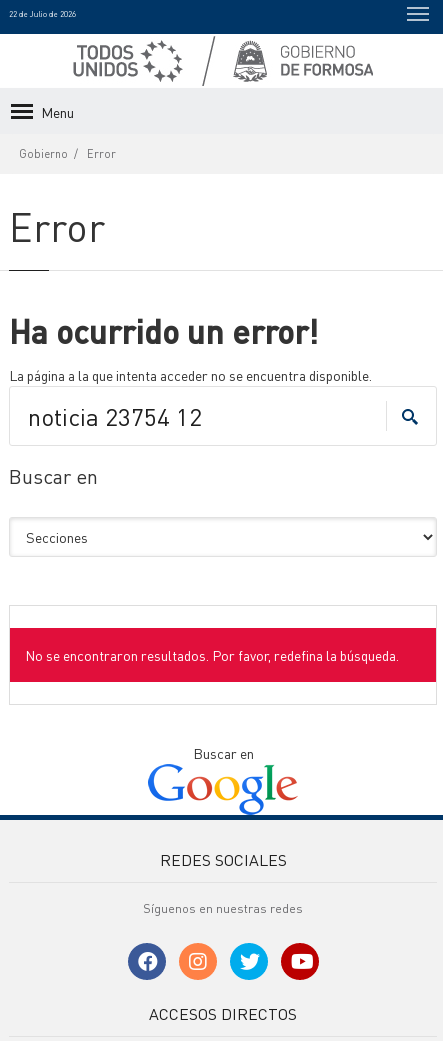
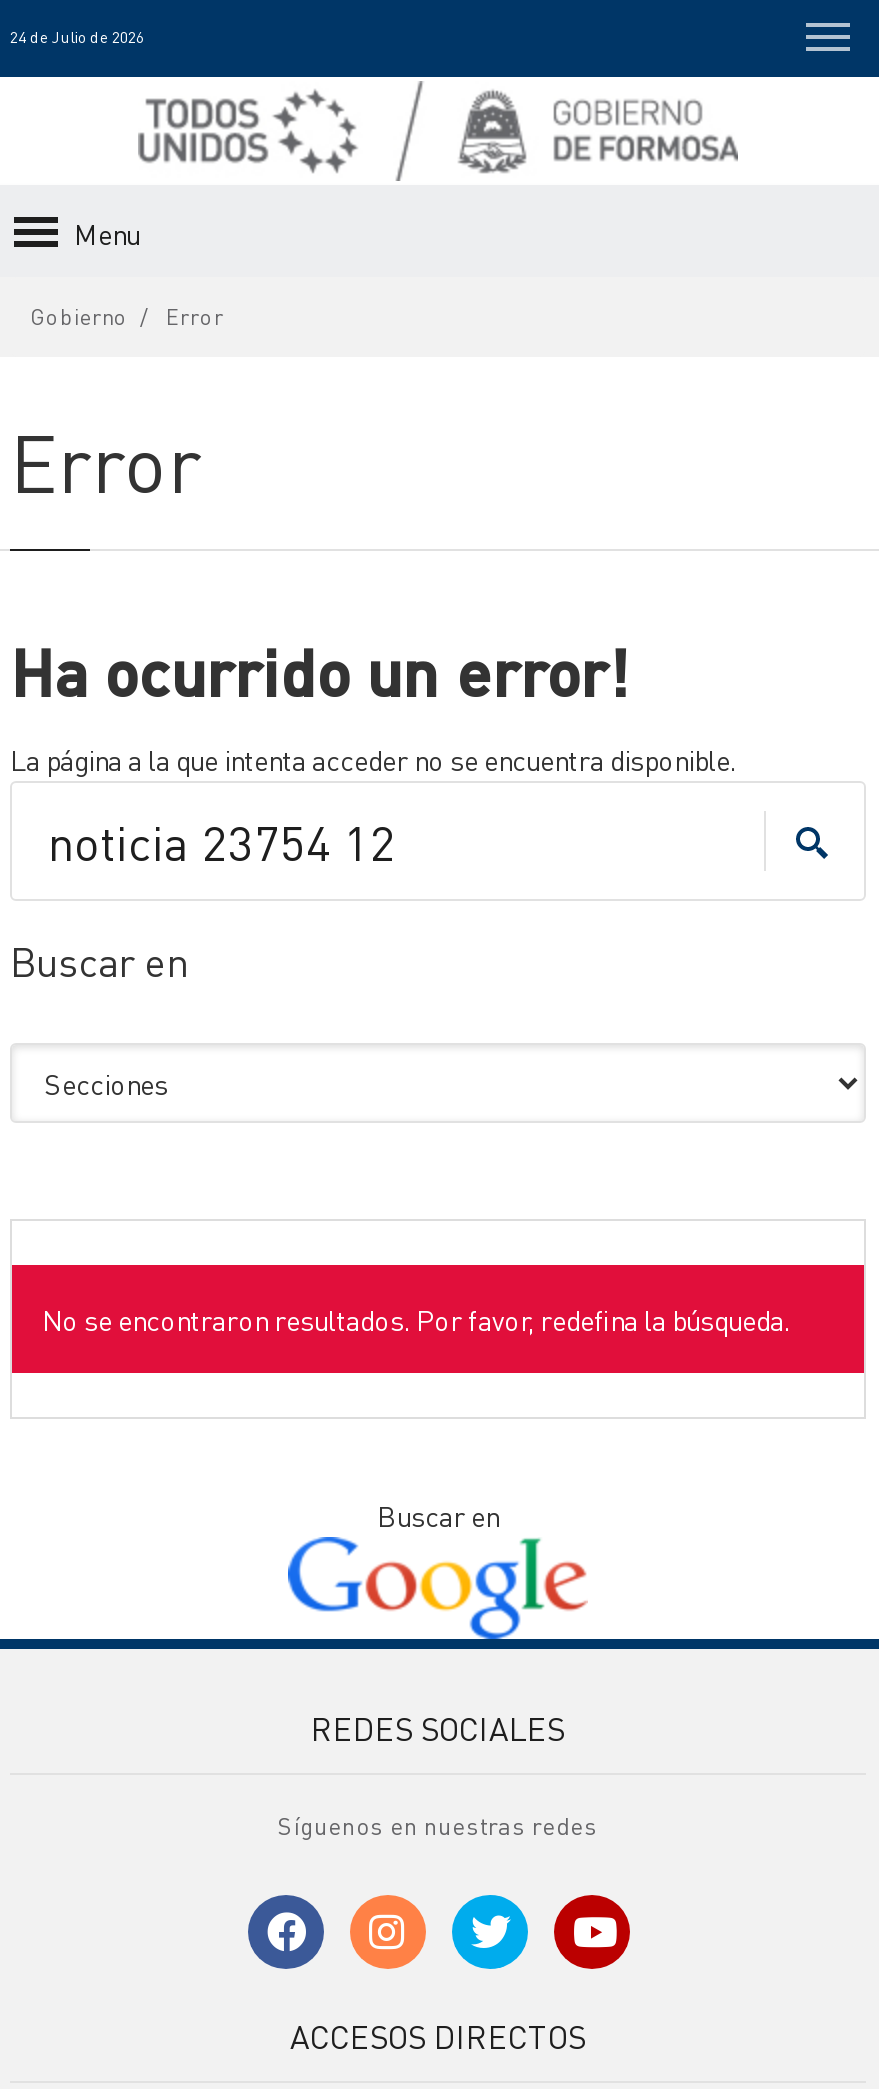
- 22 de Julio de 2026
+ 24 de Julio de 2026
